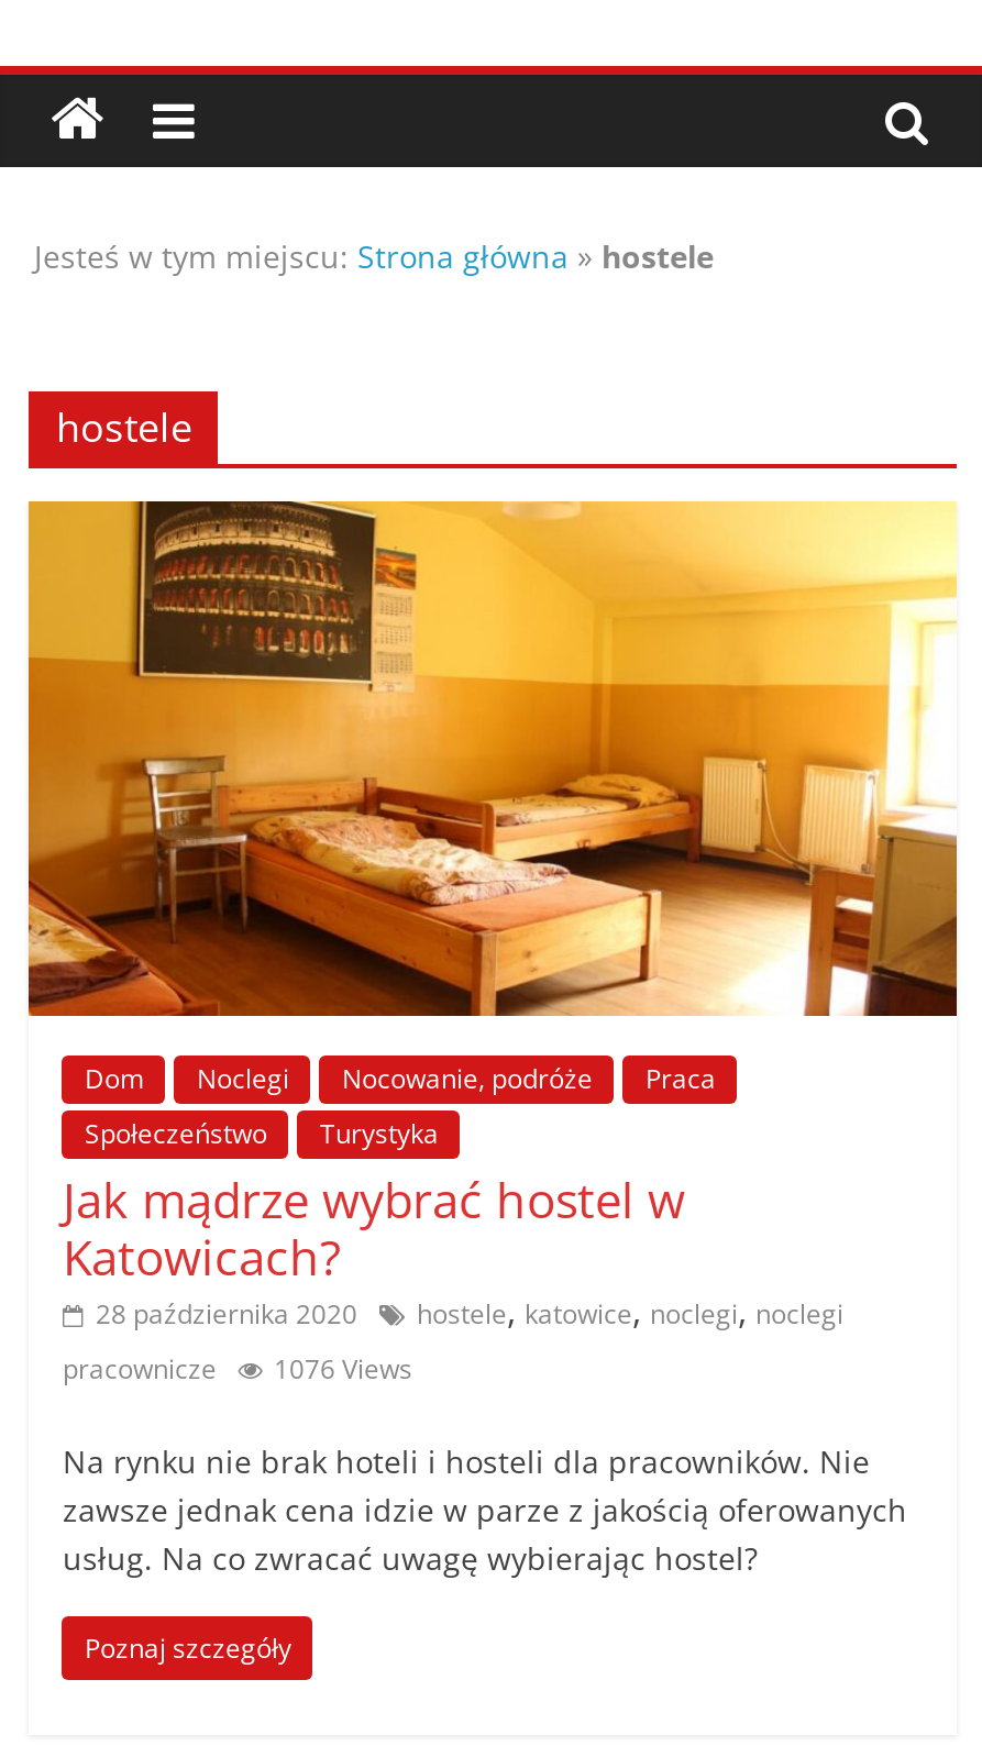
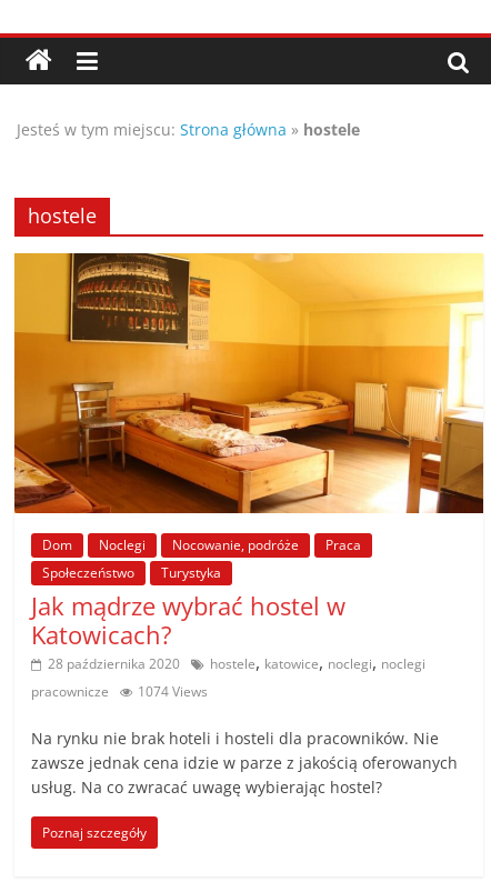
- pracownicze 1076 Views
+ pracownicze 1074 Views
